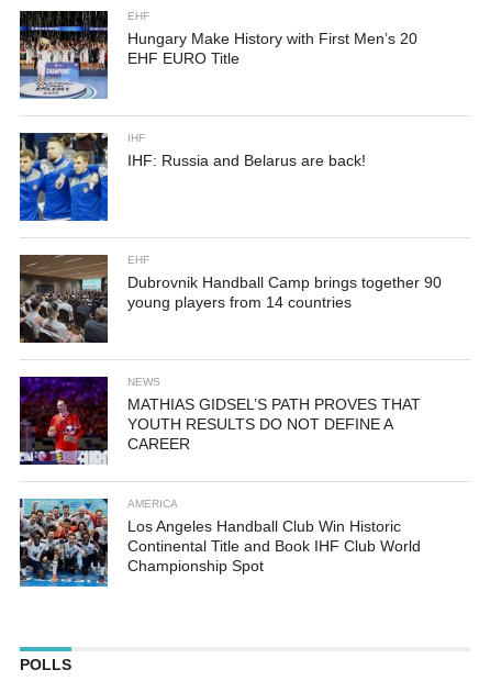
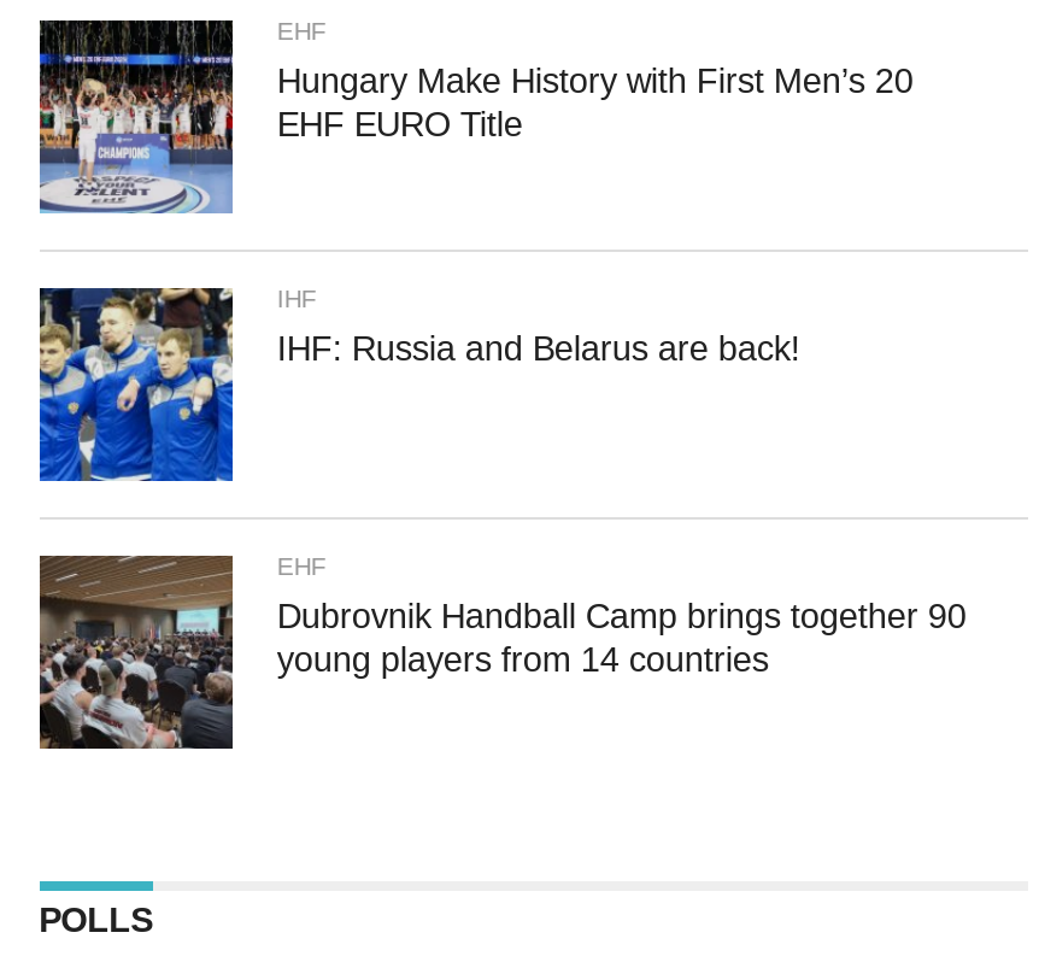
- [image]
- NEWS
- MATHIAS GIDSEL’S PATH PROVES THAT
- YOUTH RESULTS DO NOT DEFINE A
- CAREER

- [image]
- AMERICA
- Los Angeles Handball Club Win Historic
- Continental Title and Book IHF Club World
- Championship Spot
